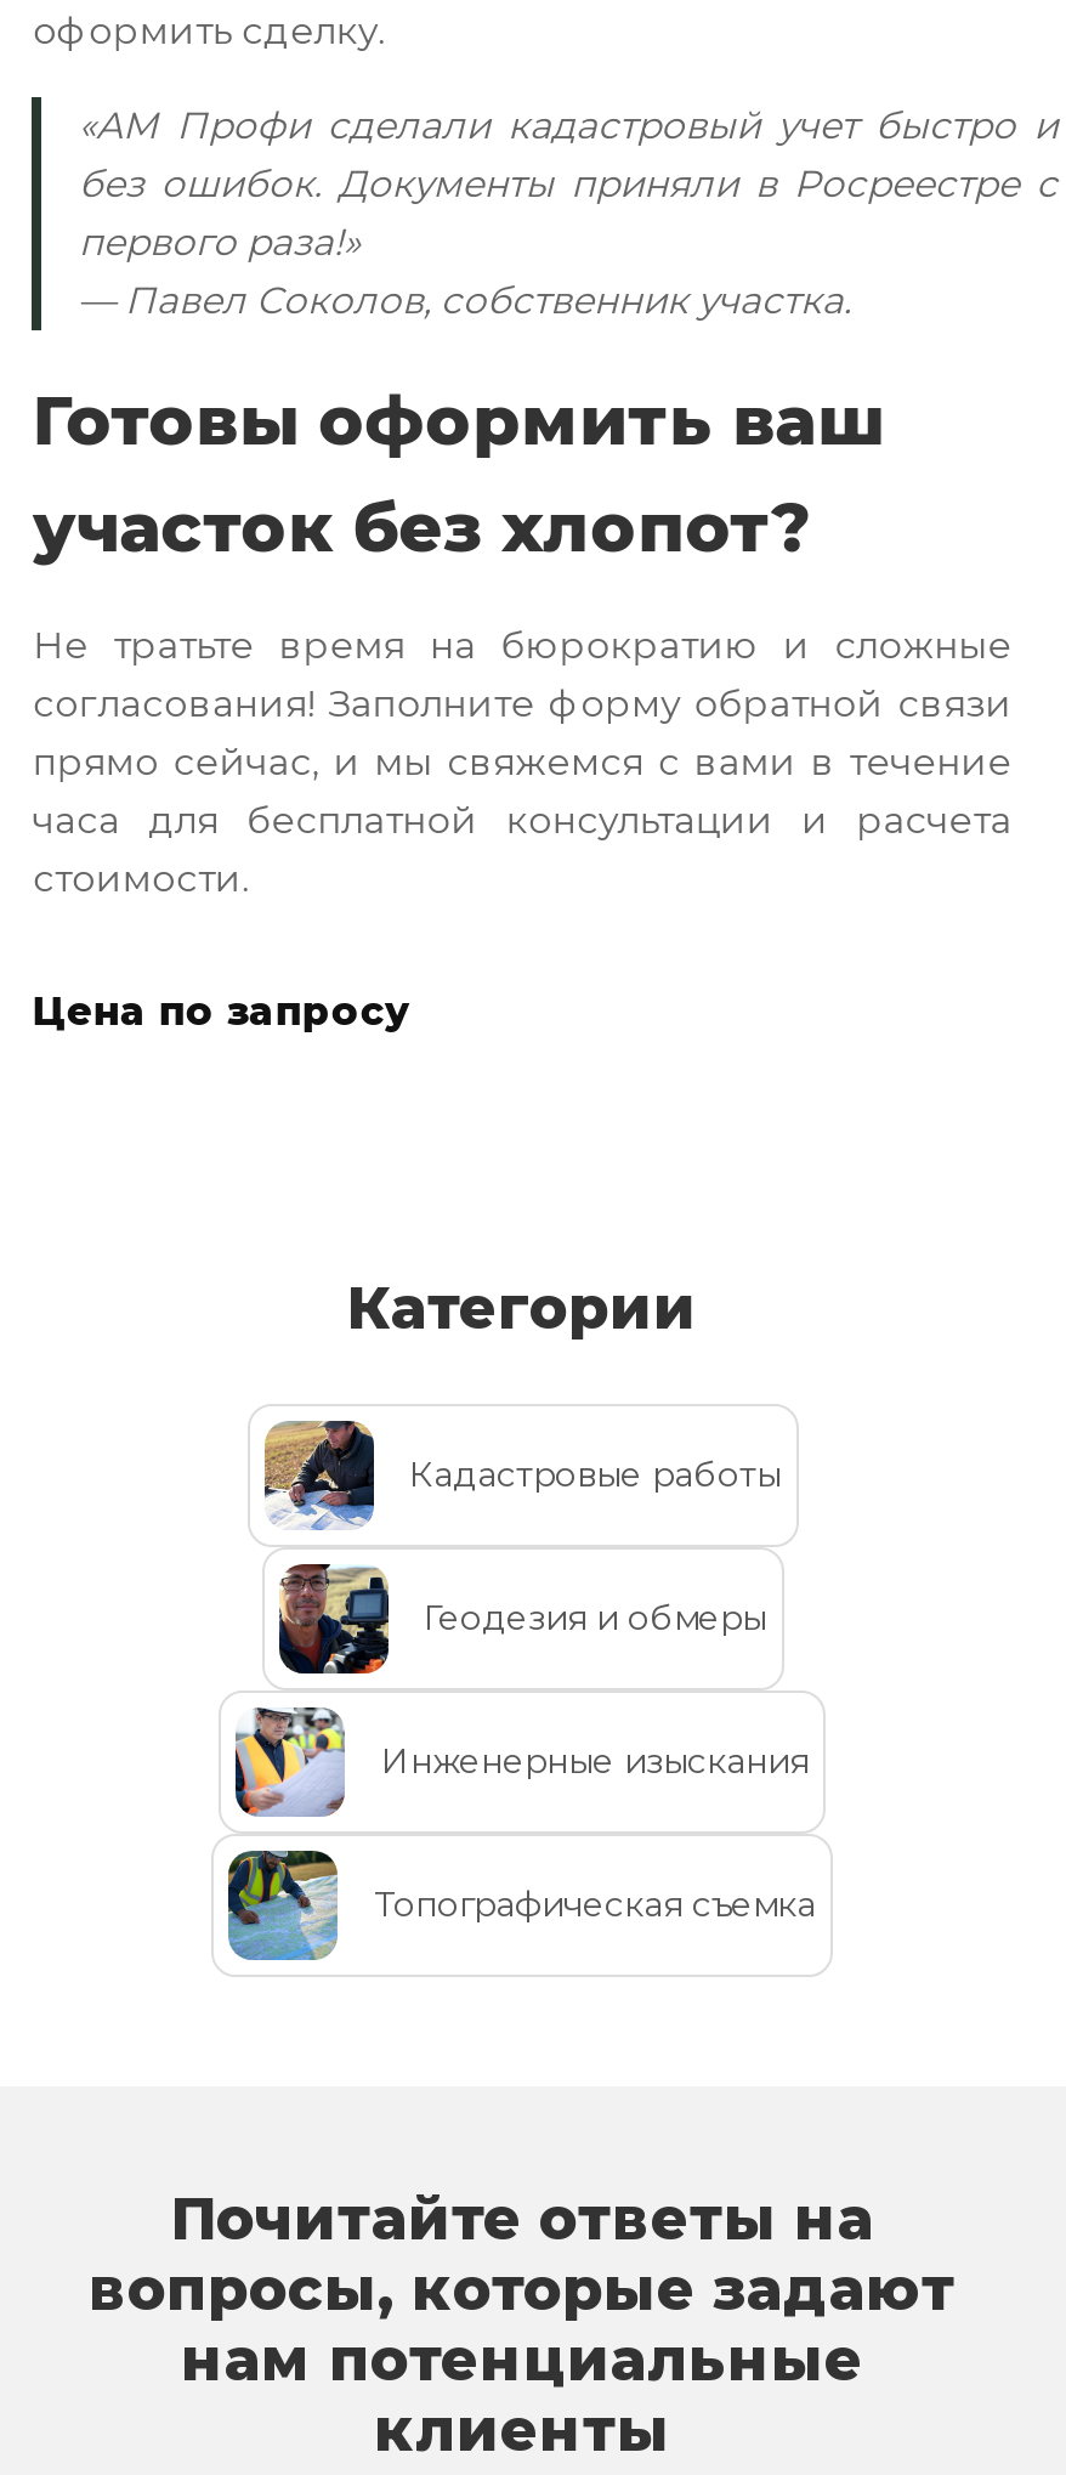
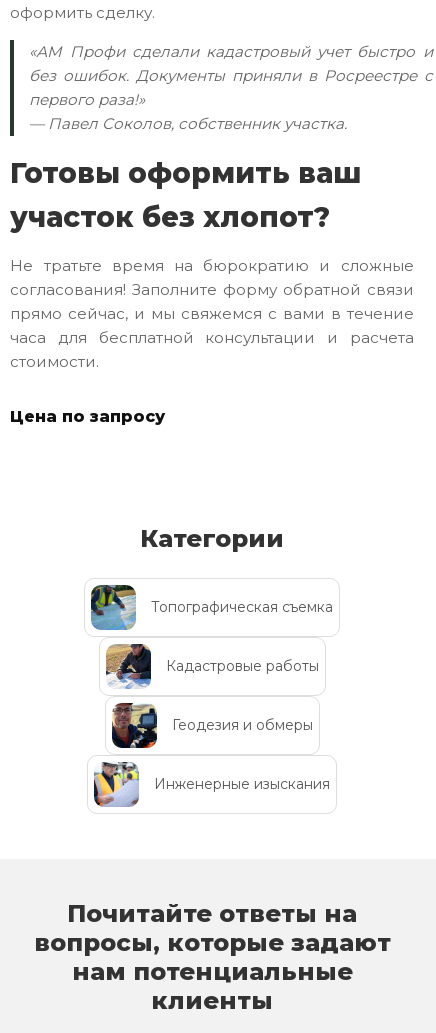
moved down: [image] | Кадастровые работы | Геодезия и обмеры | Инженерные изыскания

moved up: [image] | Топографическая съемка
